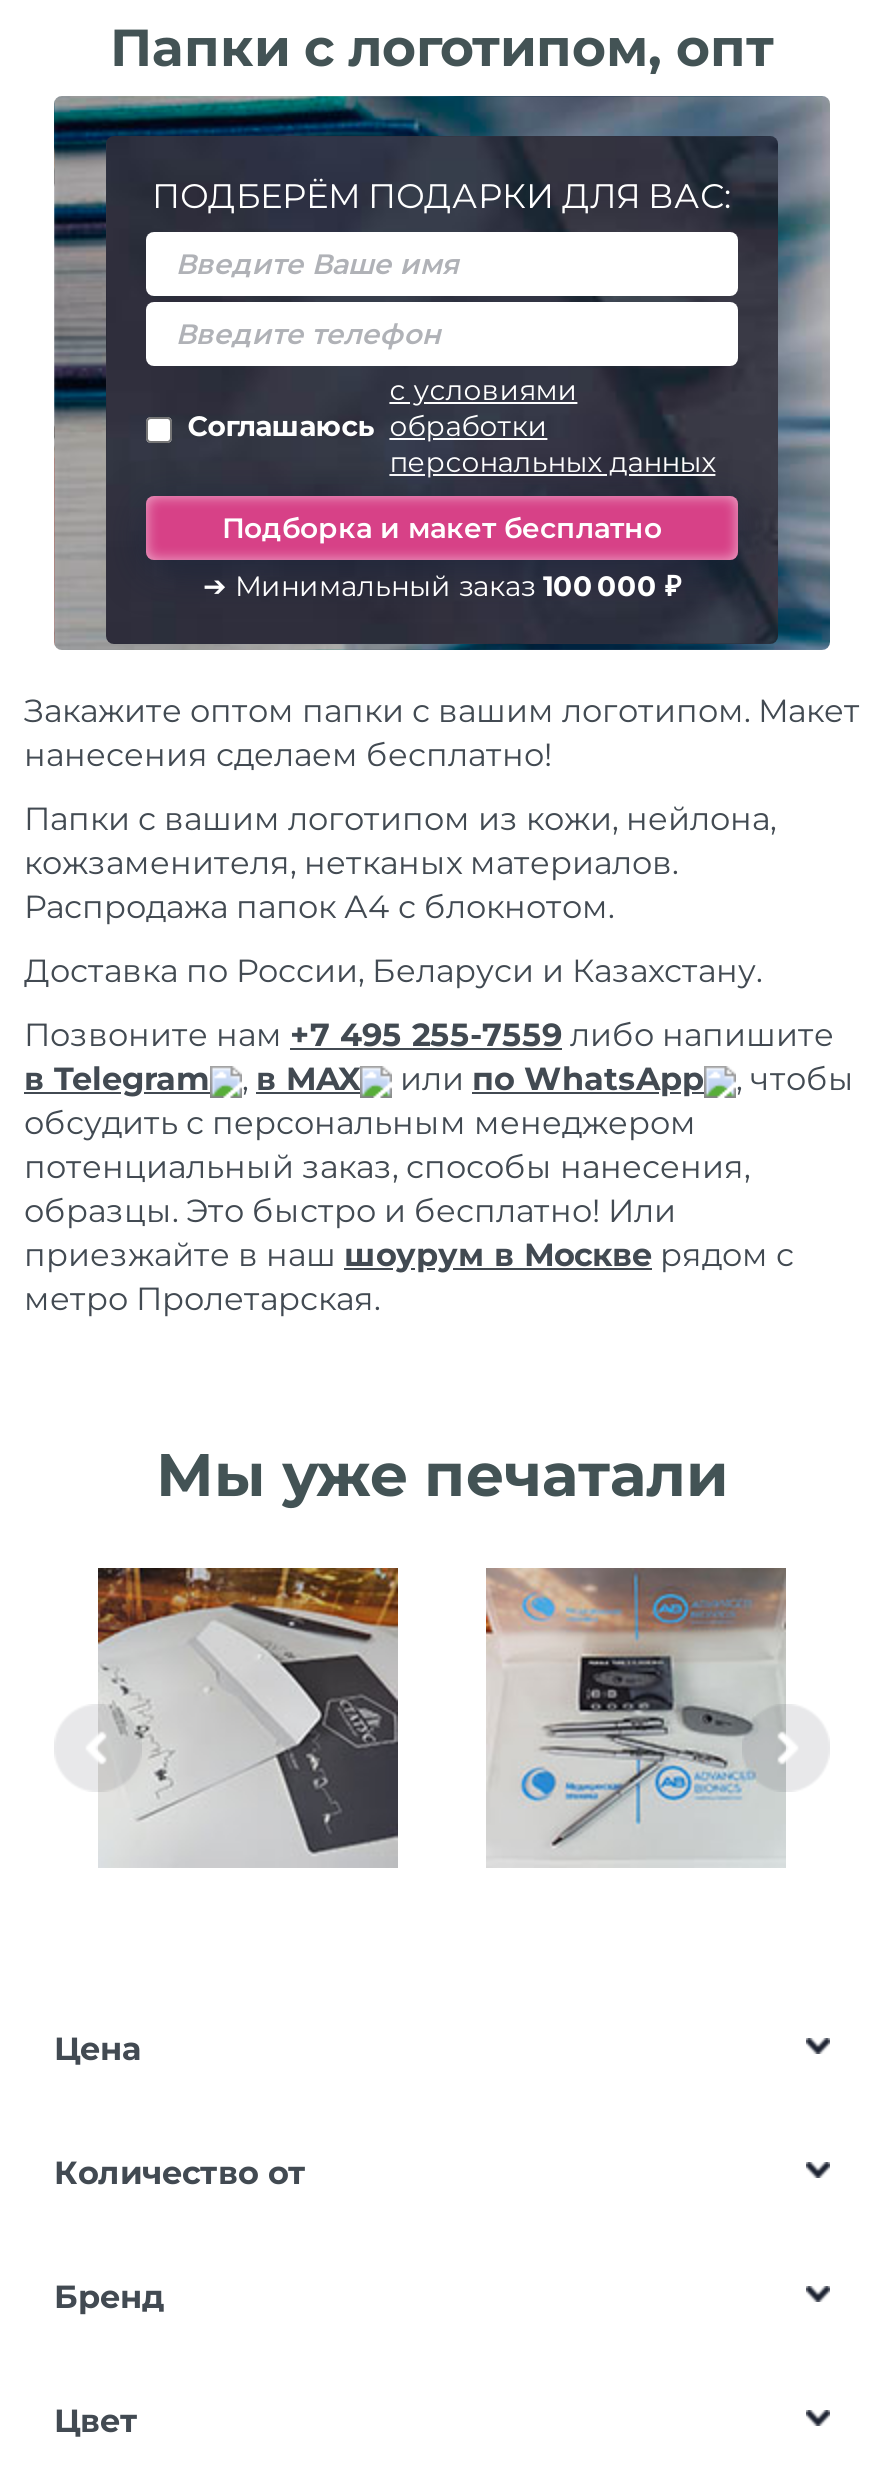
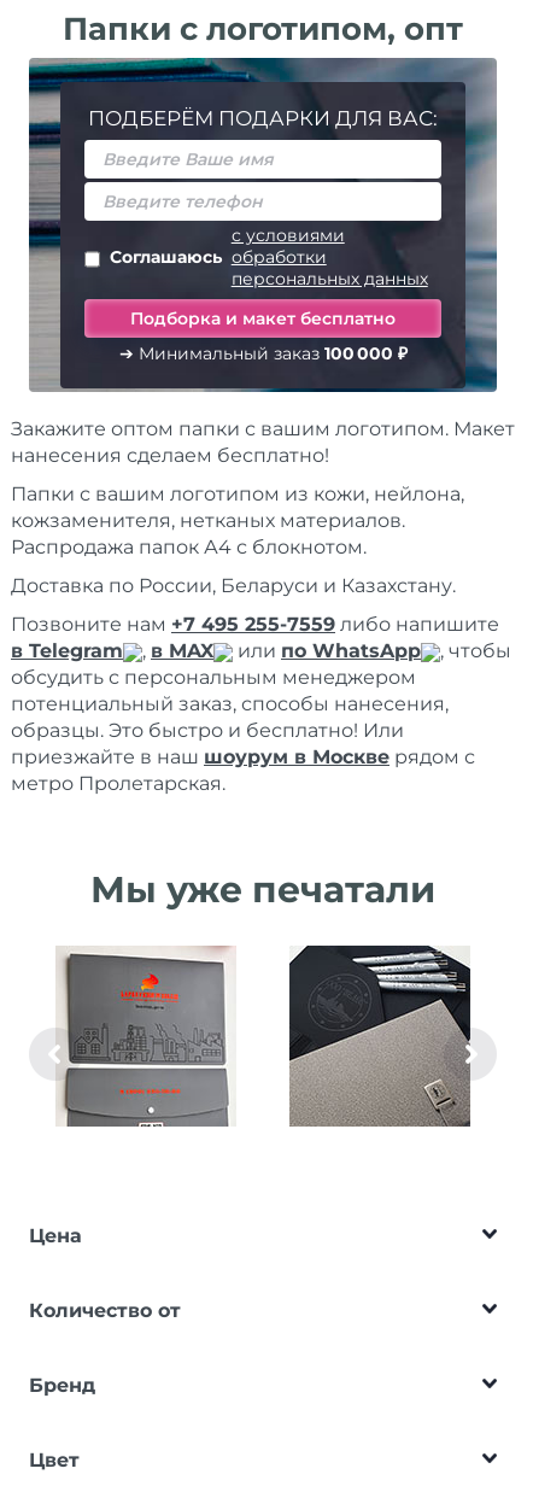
- [image]
+ [image]

- [image]
+ [image]
